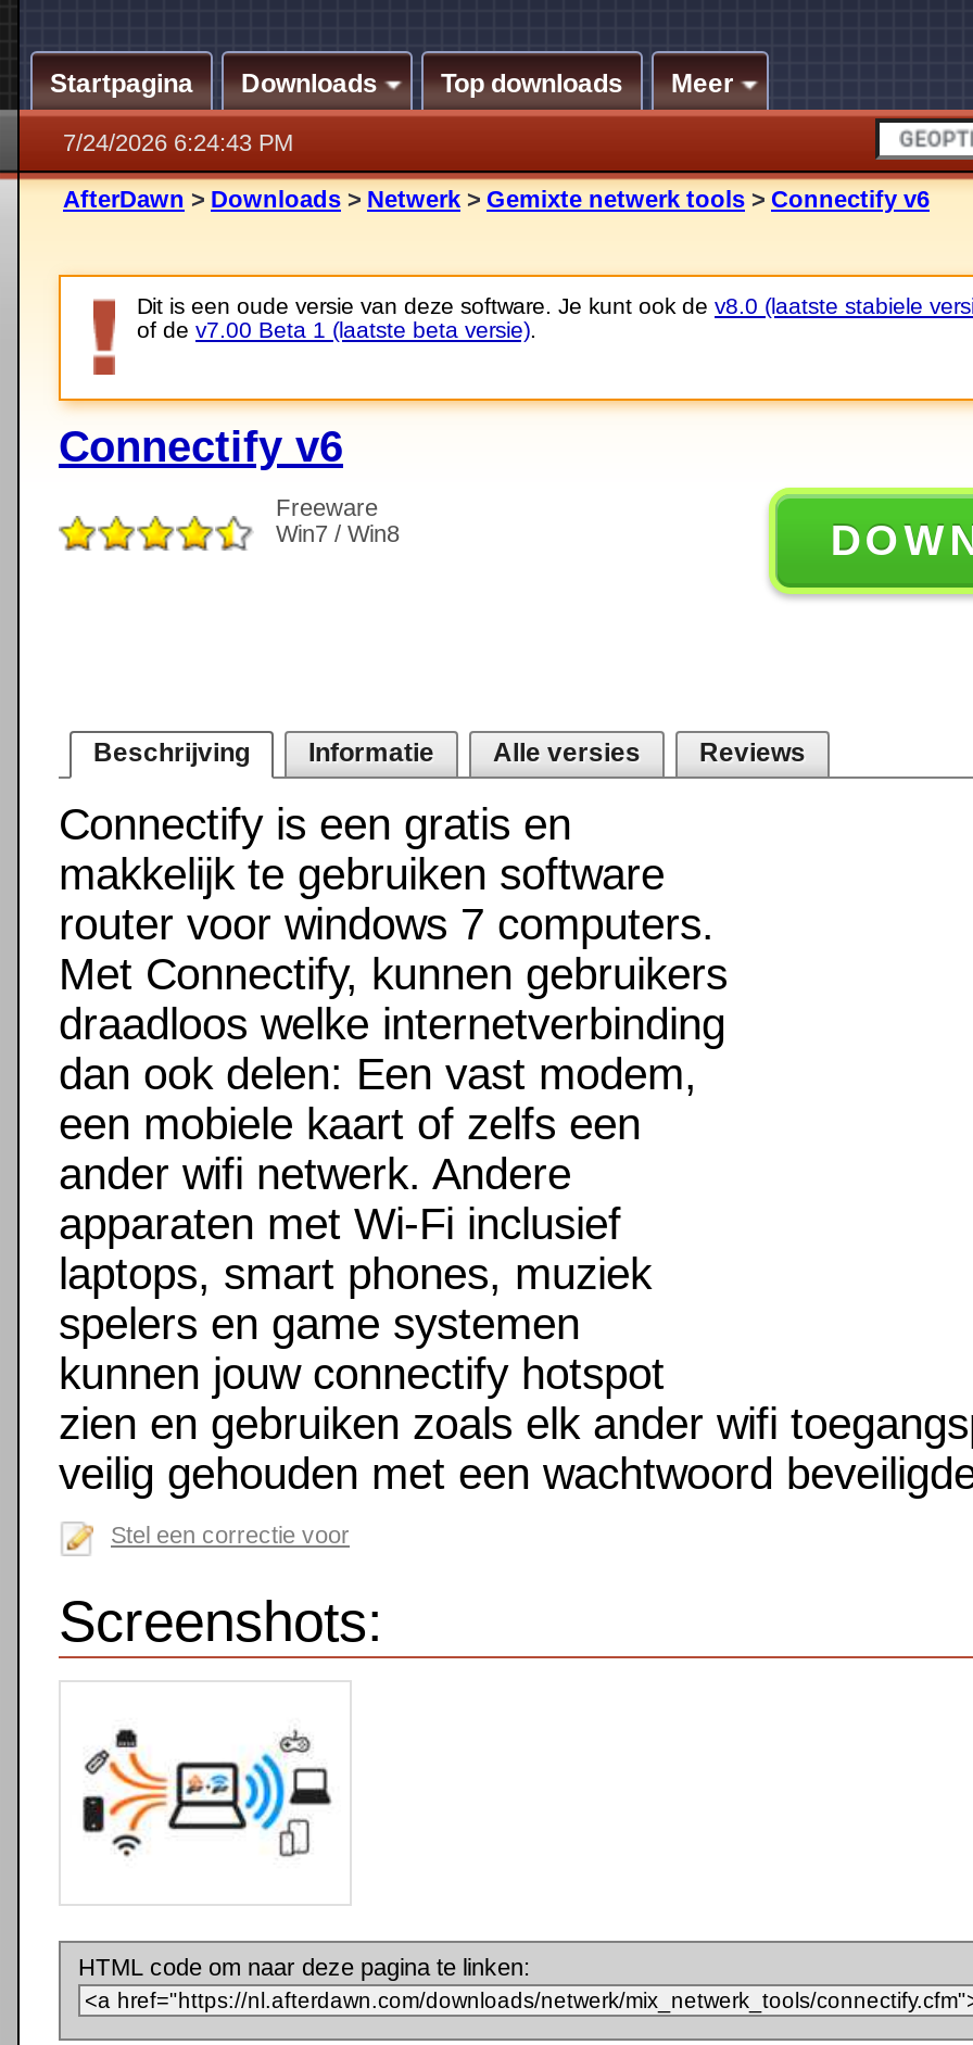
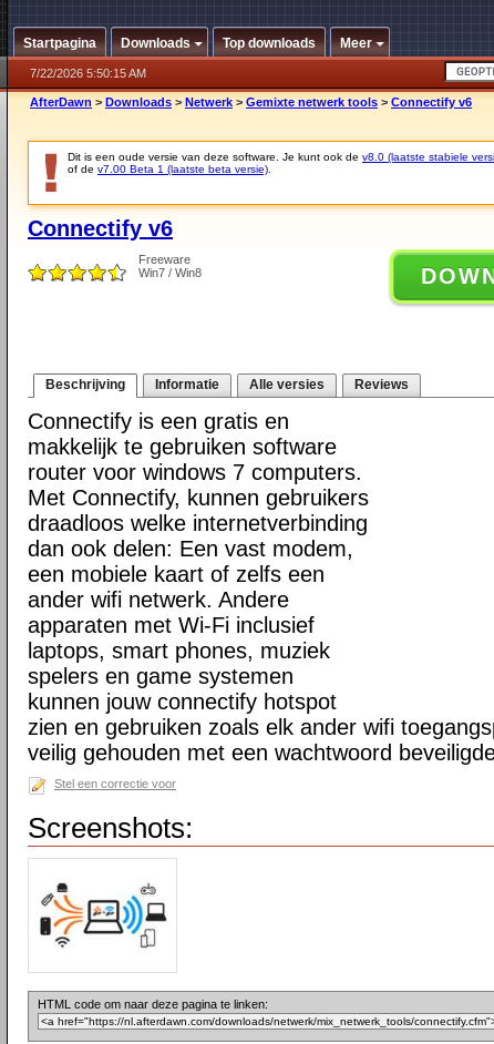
- 7/24/2026 6:24:43 PM
+ 7/22/2026 5:50:15 AM
